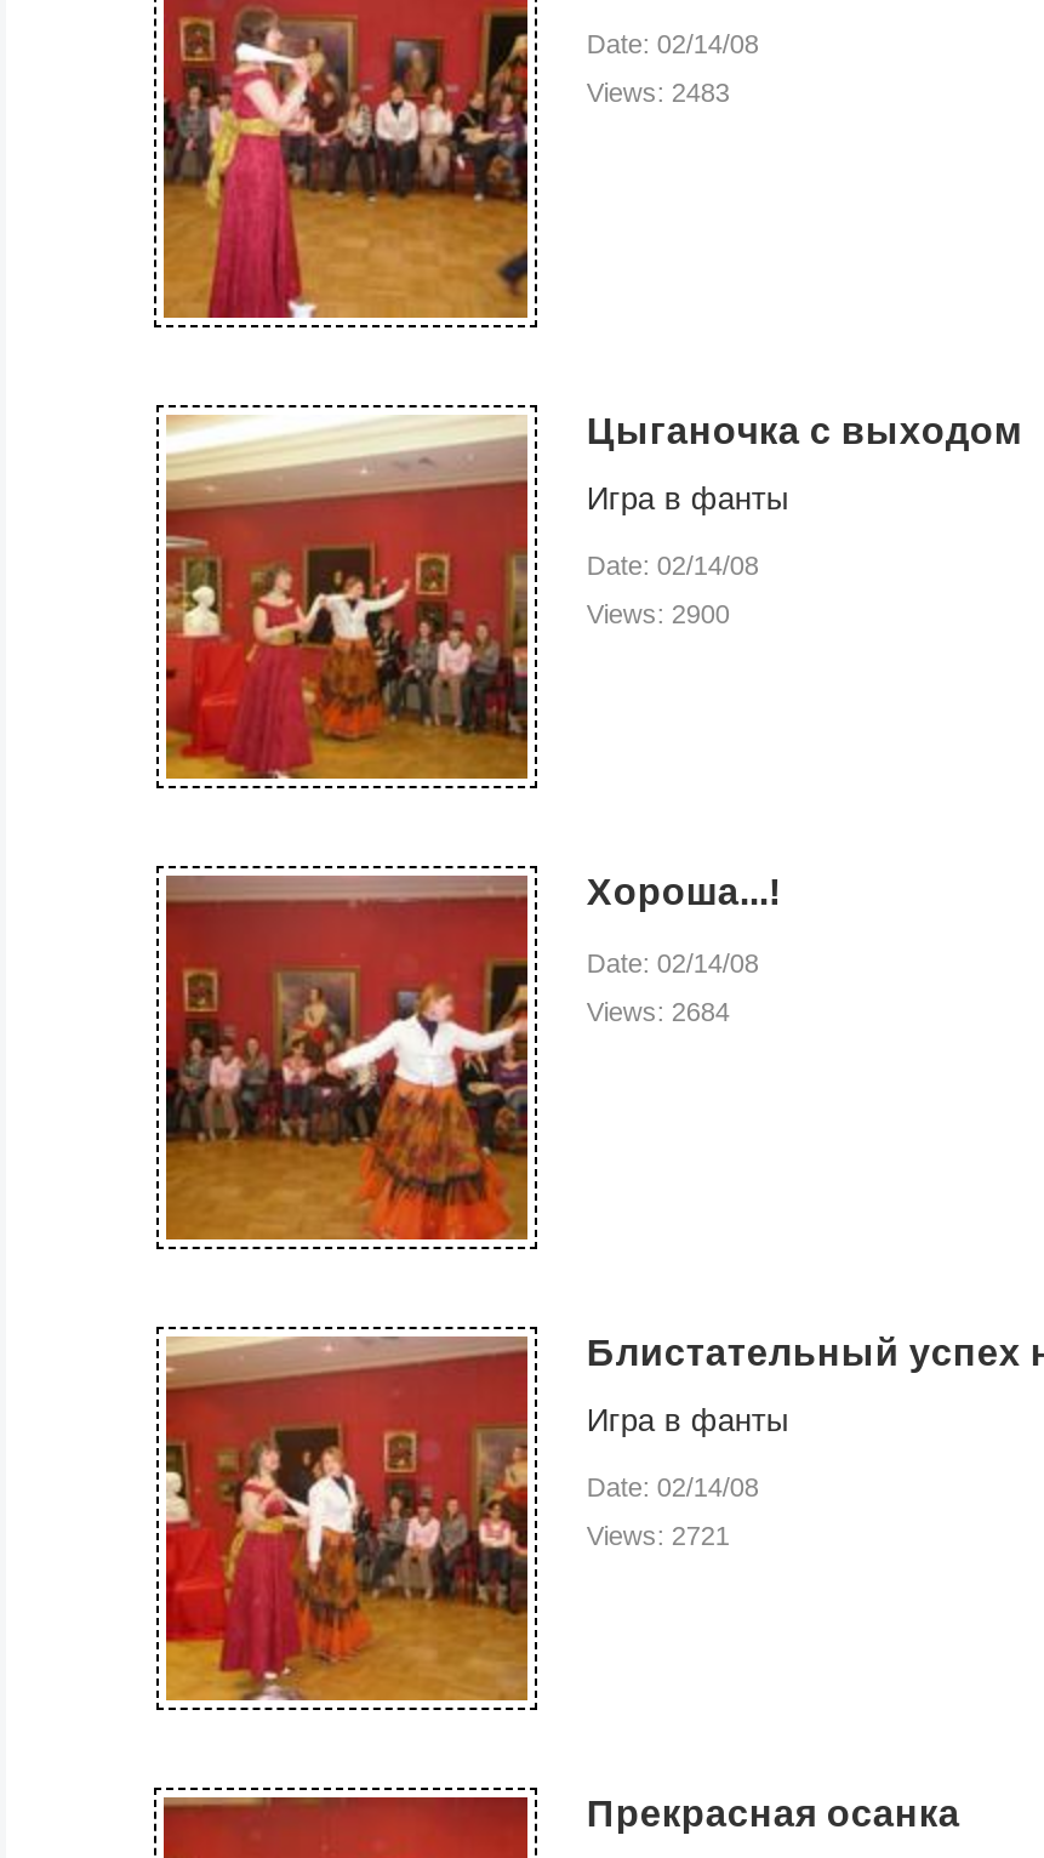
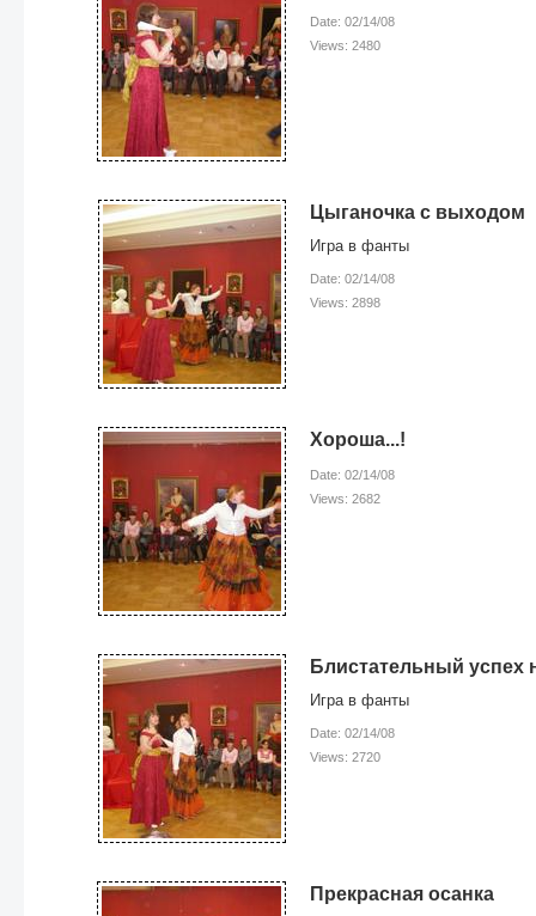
- Views: 2483
+ Views: 2480

- Views: 2900
+ Views: 2898

- Views: 2684
+ Views: 2682

- Views: 2721
+ Views: 2720
